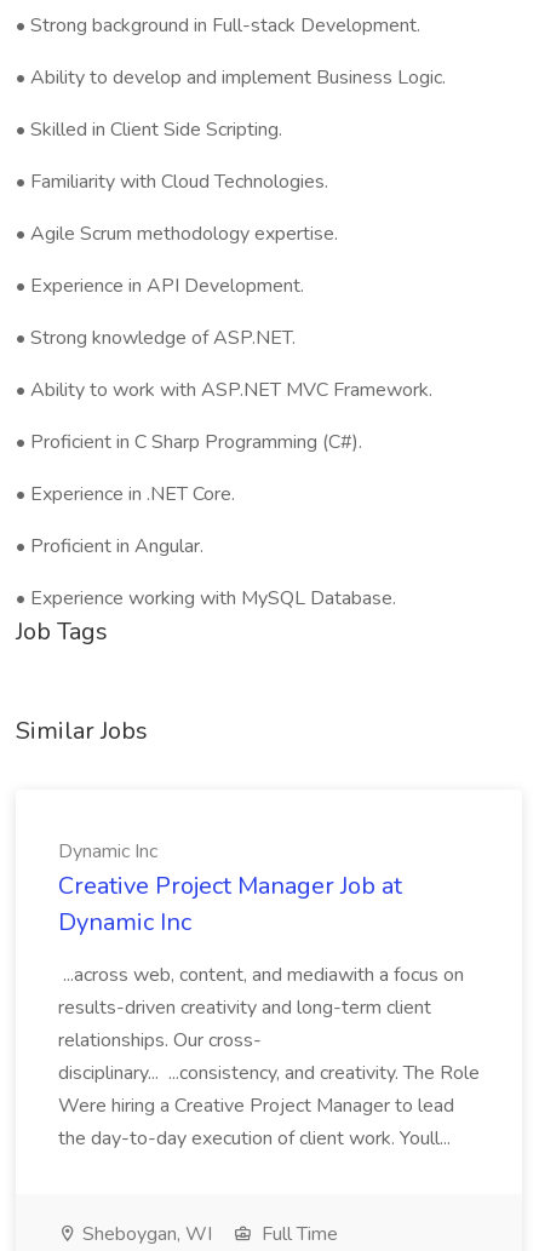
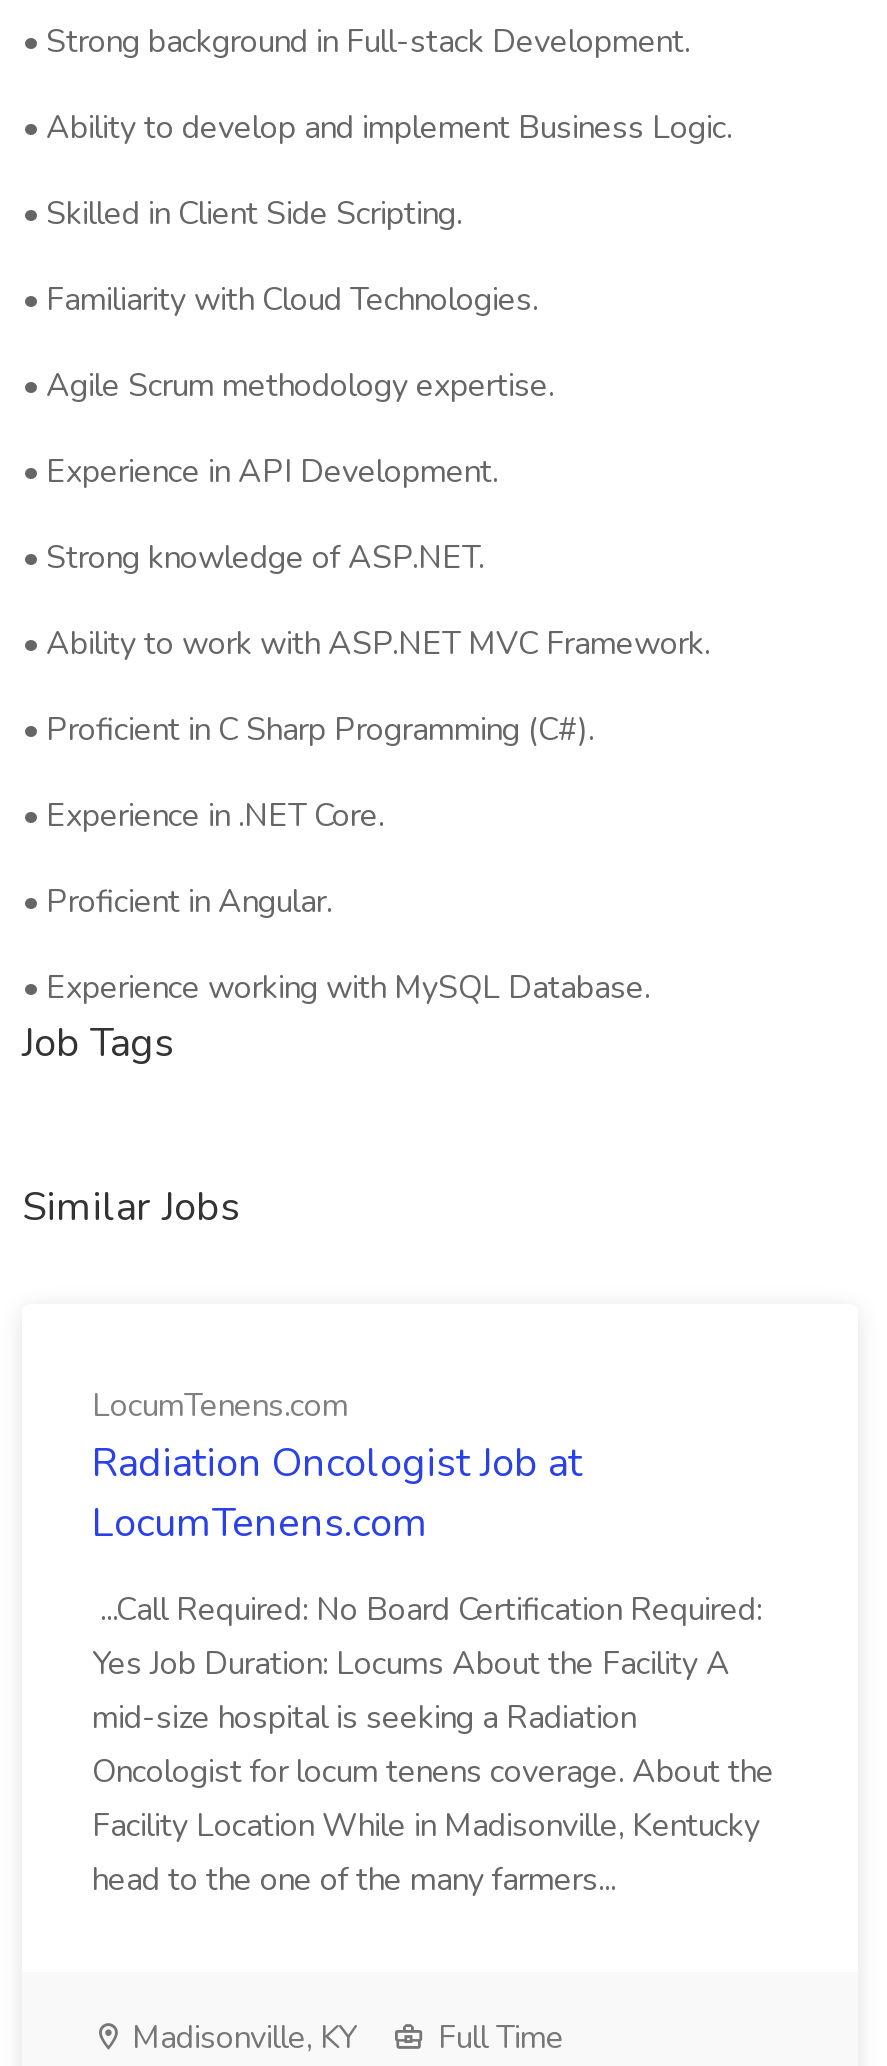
- Dynamic Inc
- Creative Project Manager Job at
- Dynamic Inc
+ LocumTenens.com
+ Radiation Oncologist Job at
+ LocumTenens.com

- ...across web, content, and mediawith a focus on
- results-driven creativity and long-term client
- relationships. Our cross-
- disciplinary... ...consistency, and creativity. The Role
- Were hiring a Creative Project Manager to lead
- the day-to-day execution of client work. Youll...
+ ...Call Required: No Board Certification Required:
+ Yes Job Duration: Locums About the Facility A
+ mid-size hospital is seeking a Radiation
+ Oncologist for locum tenens coverage. About the
+ Facility Location While in Madisonville, Kentucky
+ head to the one of the many farmers...

- Sheboygan, WI
+ Madisonville, KY
